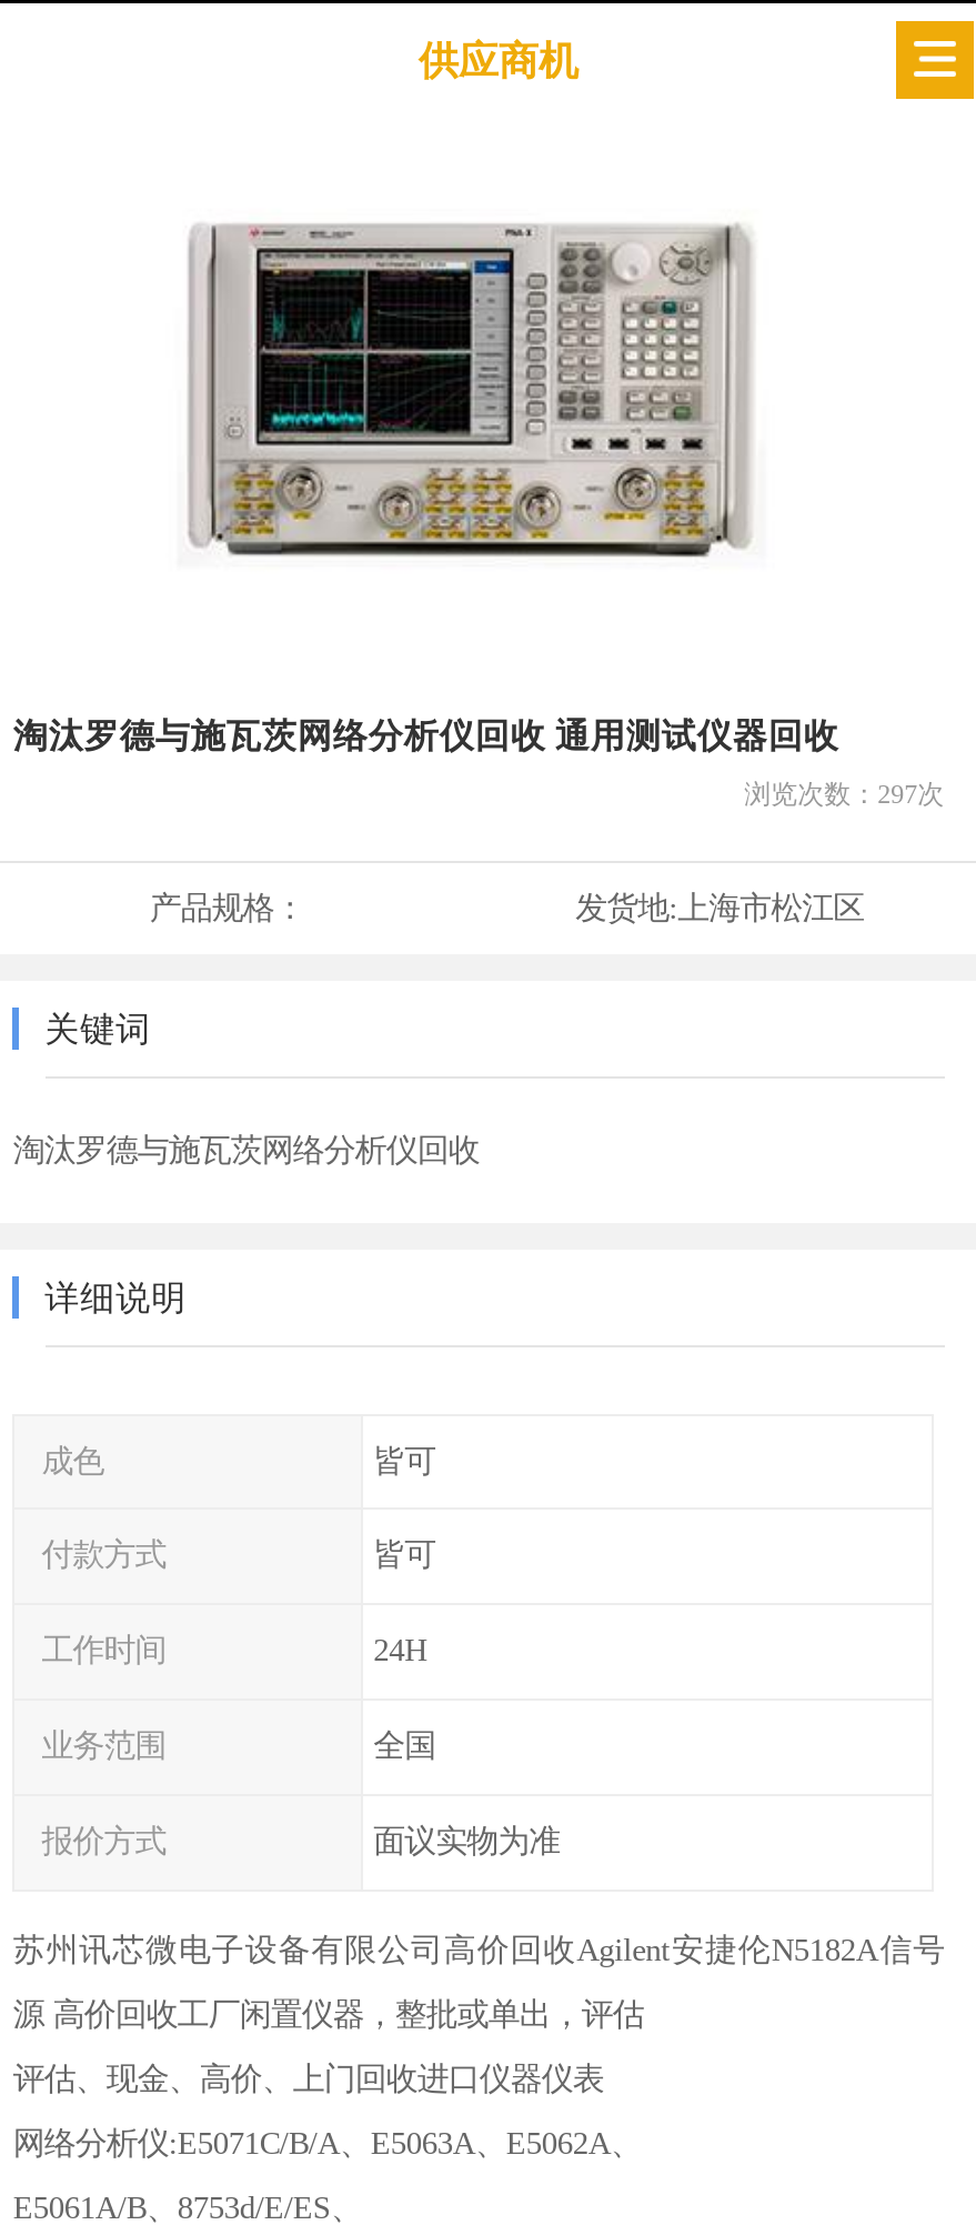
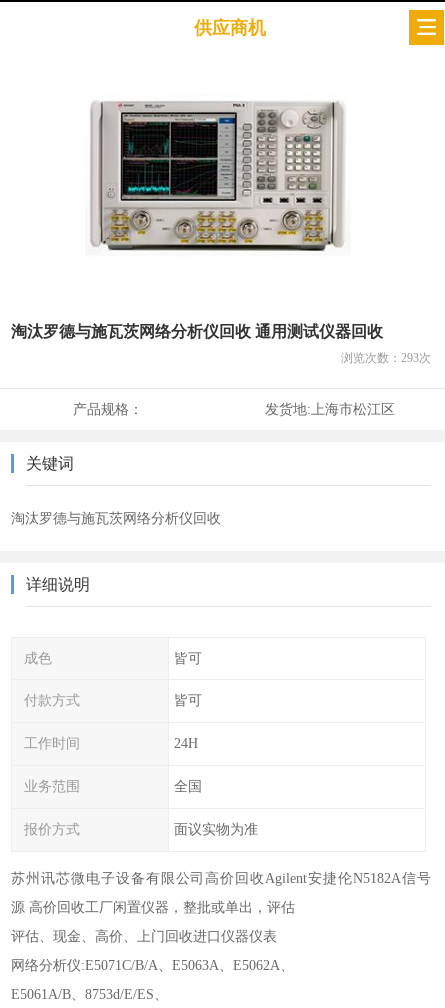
- 浏览次数：297次
+ 浏览次数：293次
